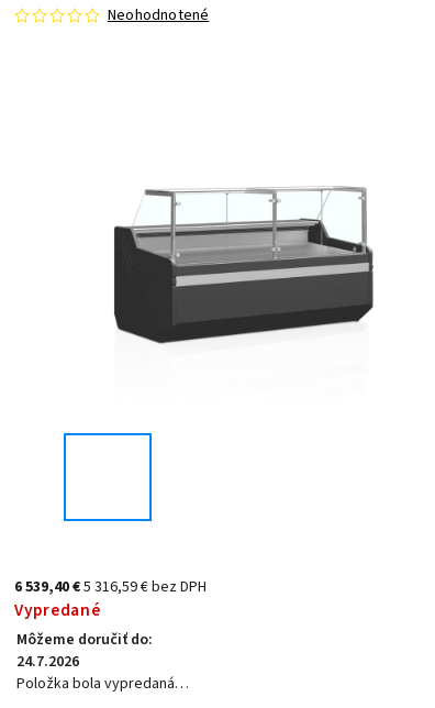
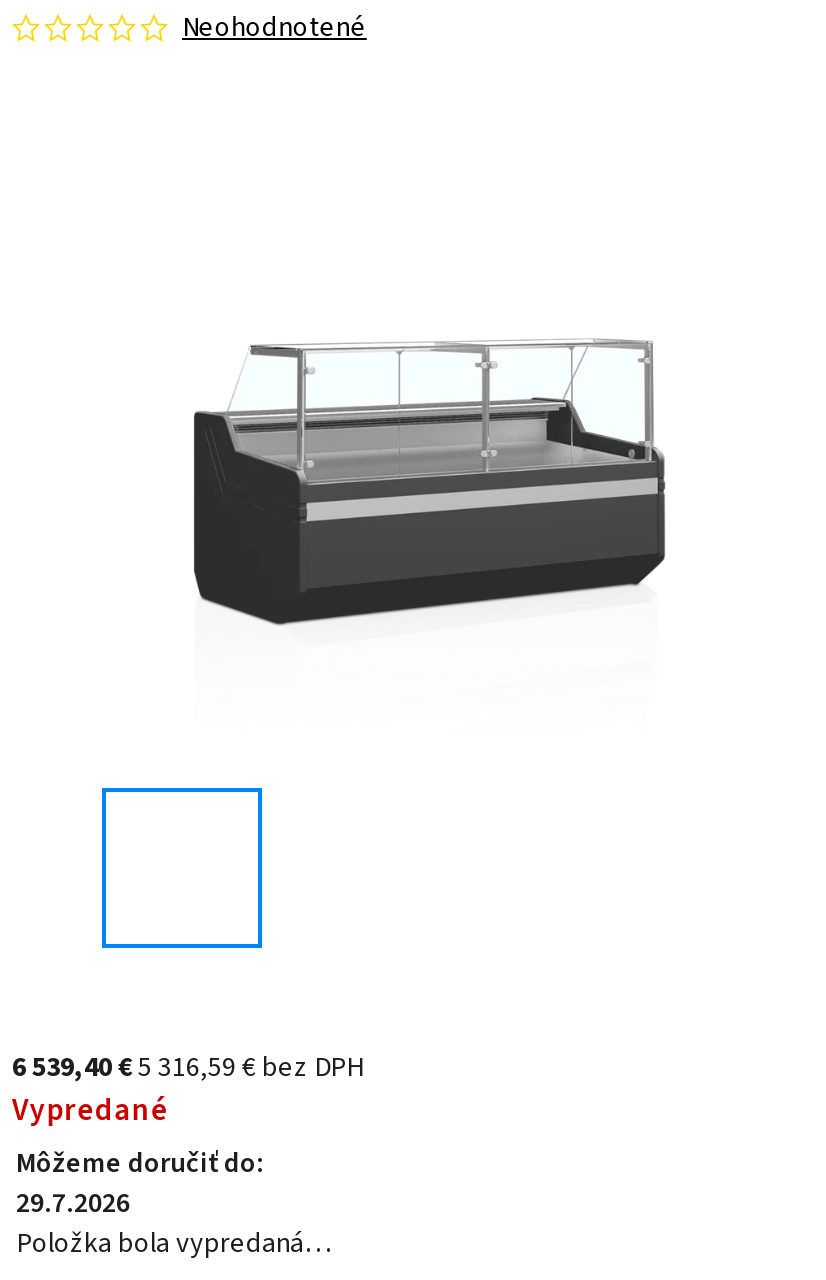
- 24.7.2026
+ 29.7.2026
